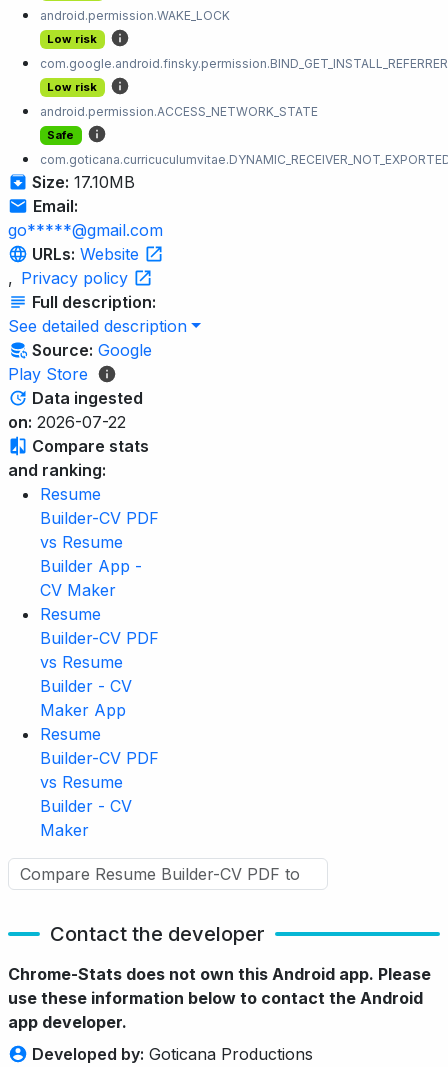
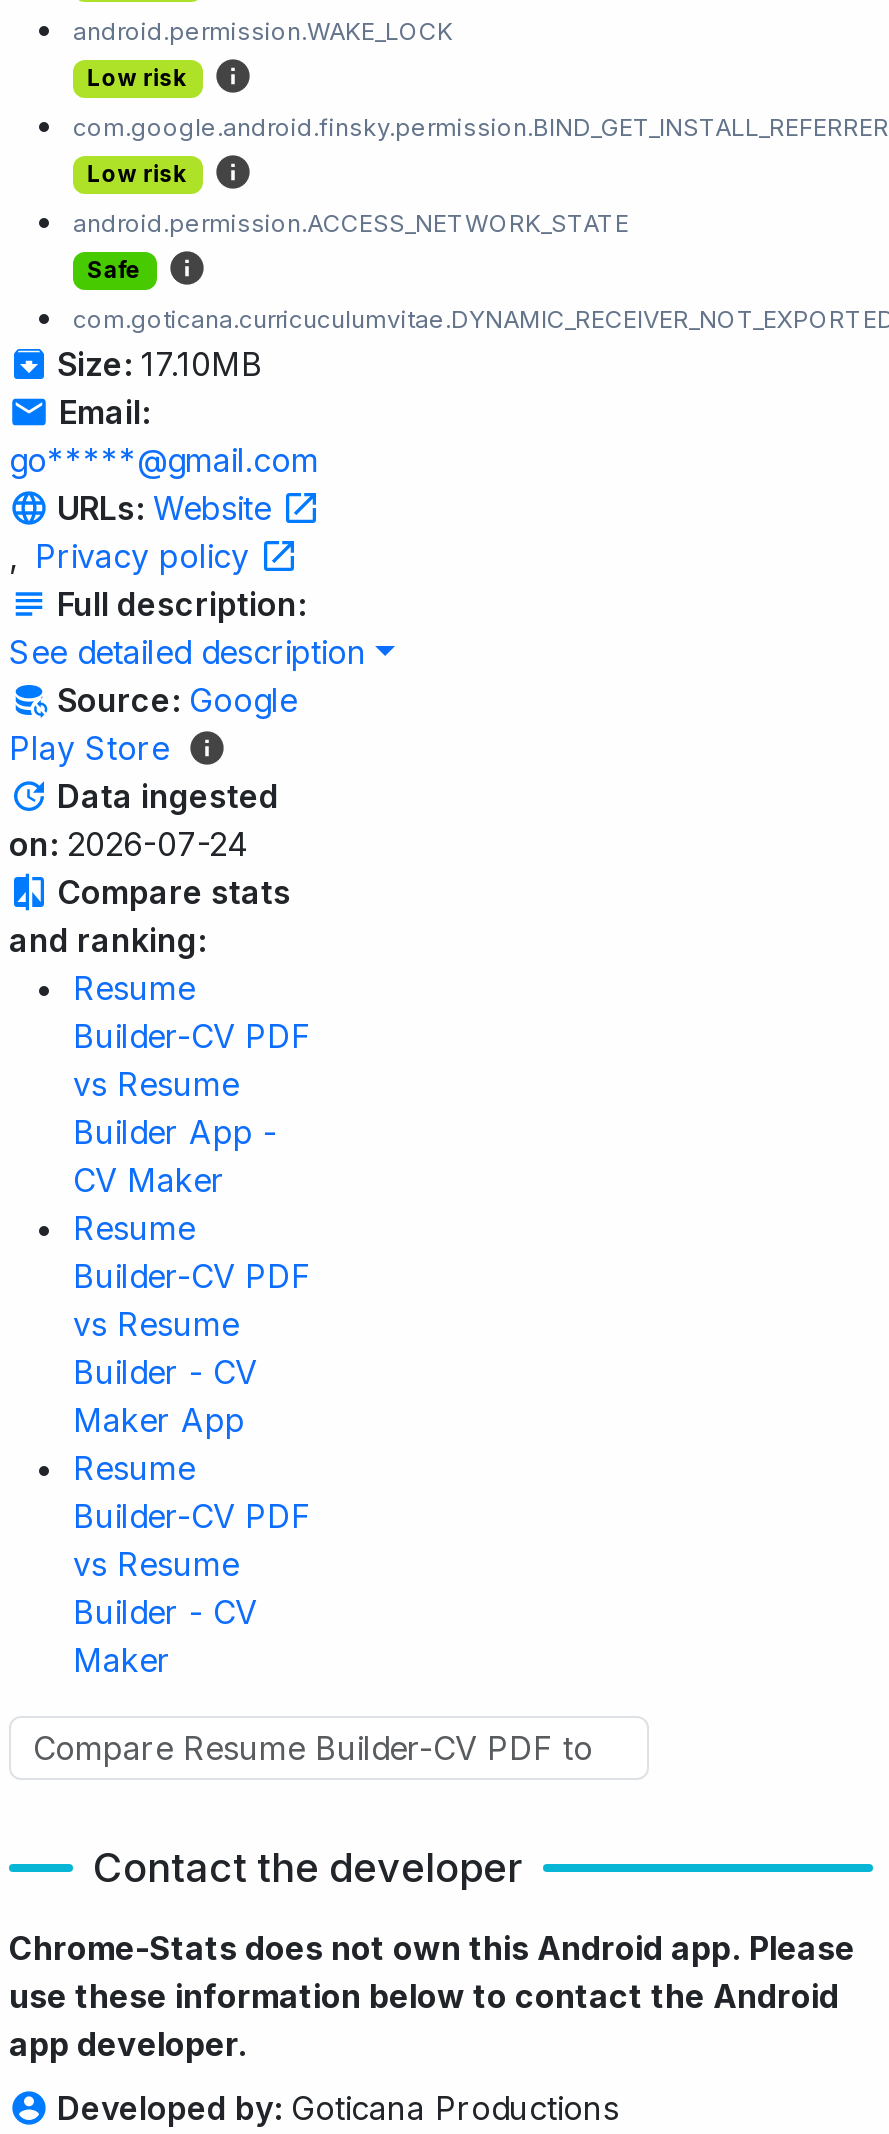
- on: 2026-07-22
+ on: 2026-07-24
